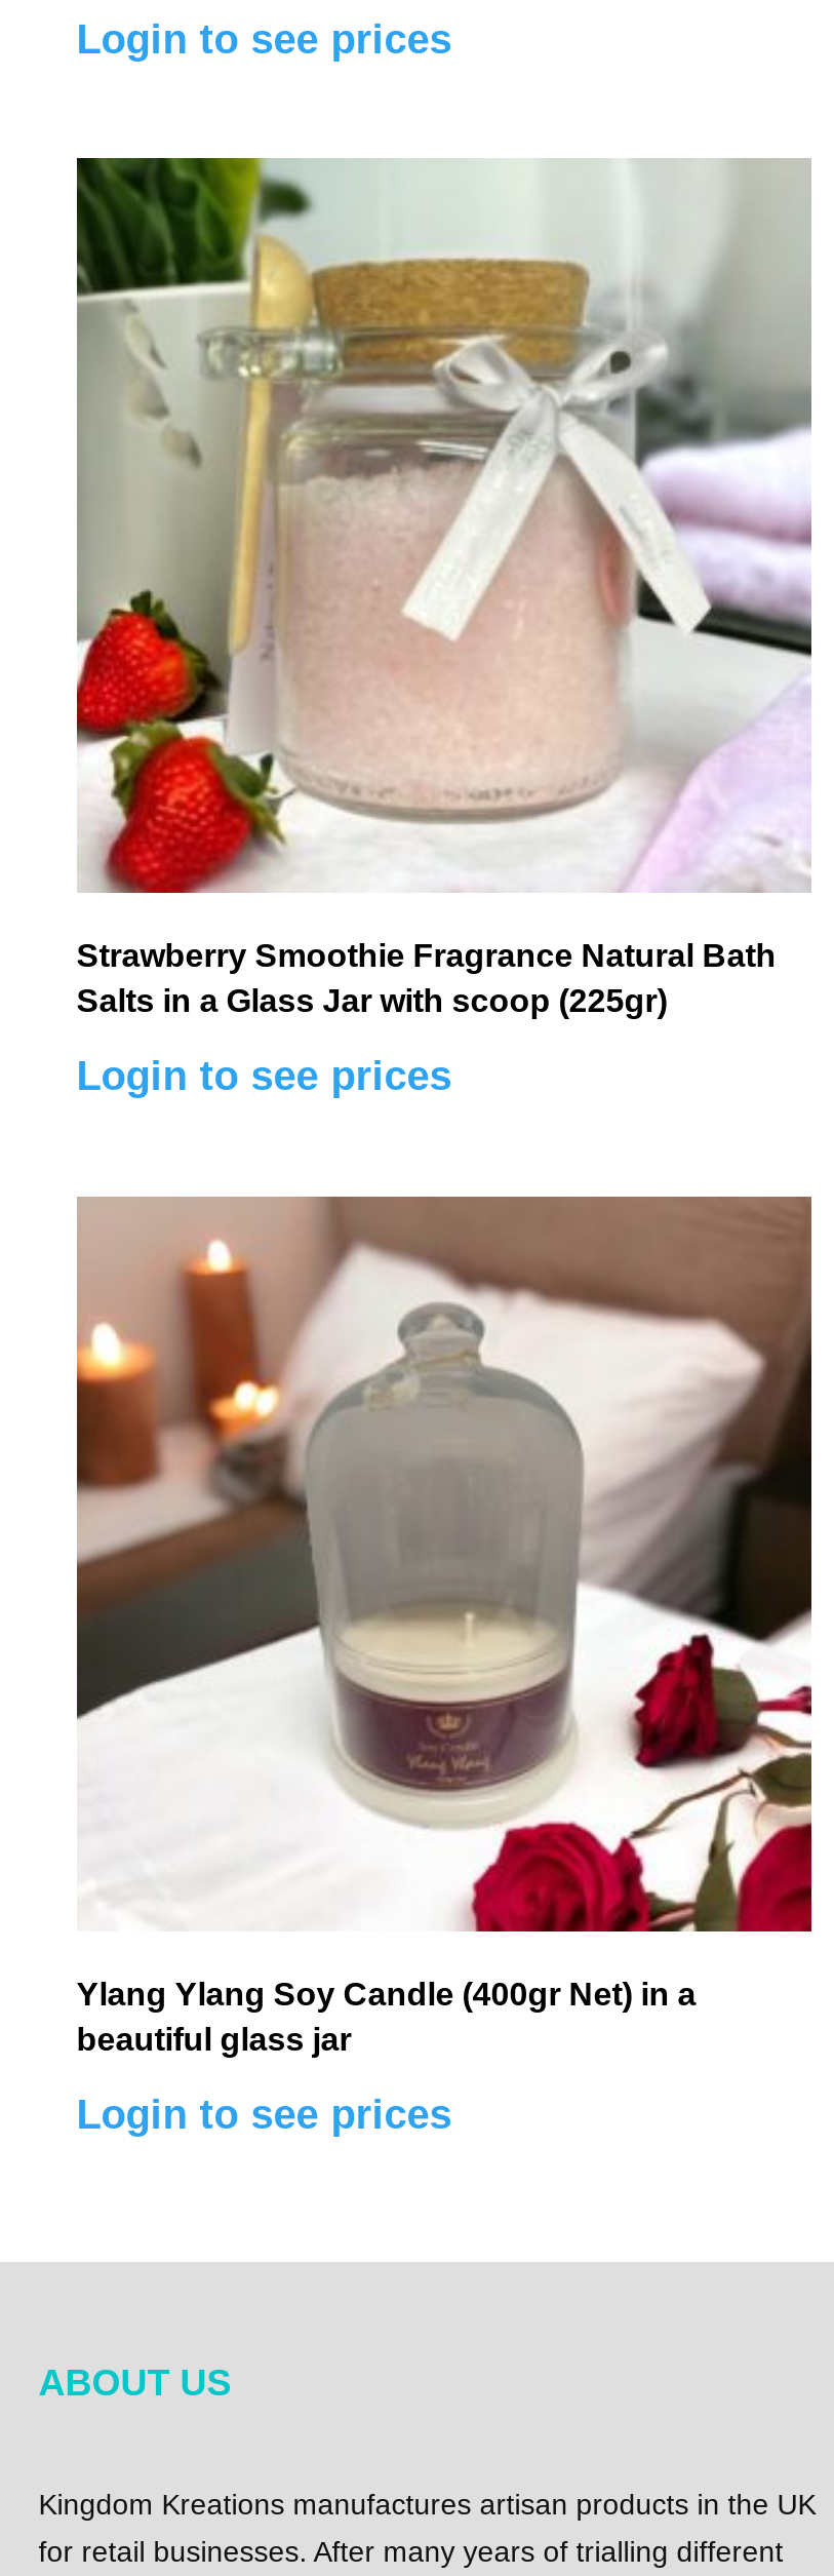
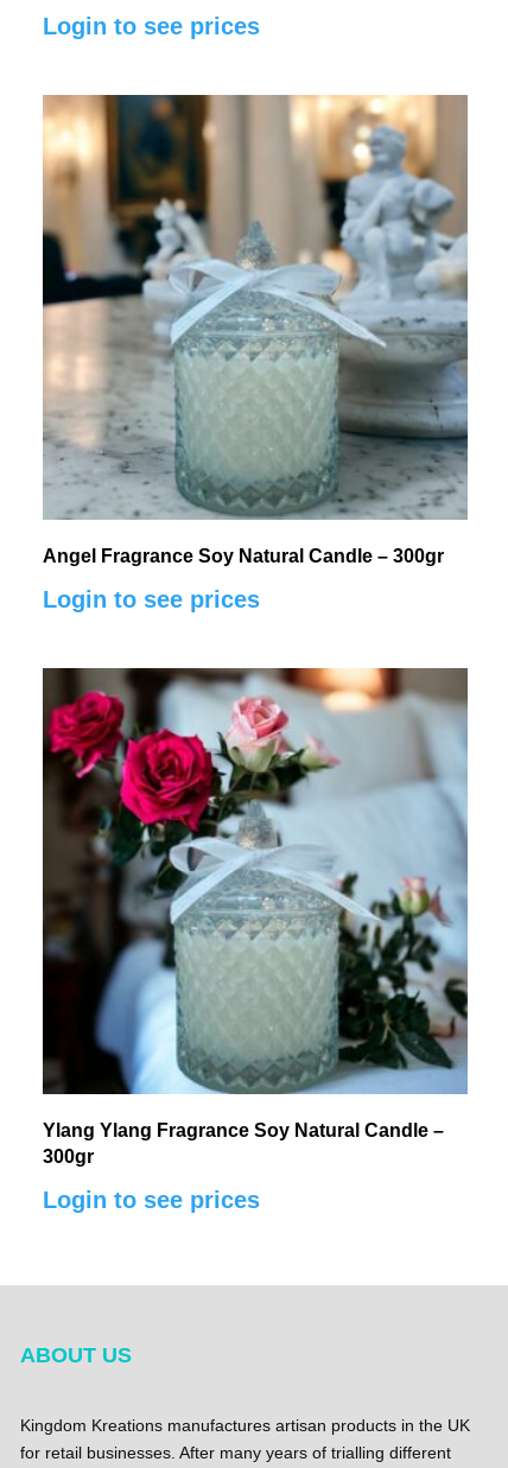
- [image]
- Strawberry Smoothie Fragrance Natural Bath
- Salts in a Glass Jar with scoop (225gr)
+ [image]
+ Angel Fragrance Soy Natural Candle – 300gr

- [image]
- Ylang Ylang Soy Candle (400gr Net) in a
- beautiful glass jar
+ [image]
+ Ylang Ylang Fragrance Soy Natural Candle –
+ 300gr
